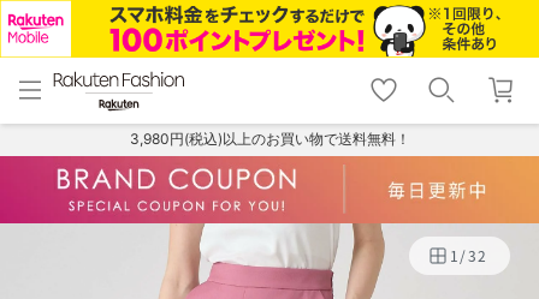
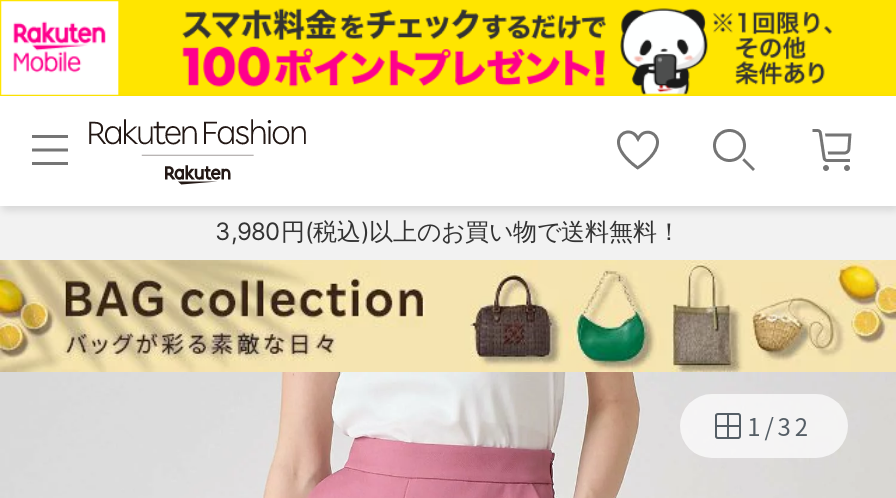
- [image]
+ [image]
